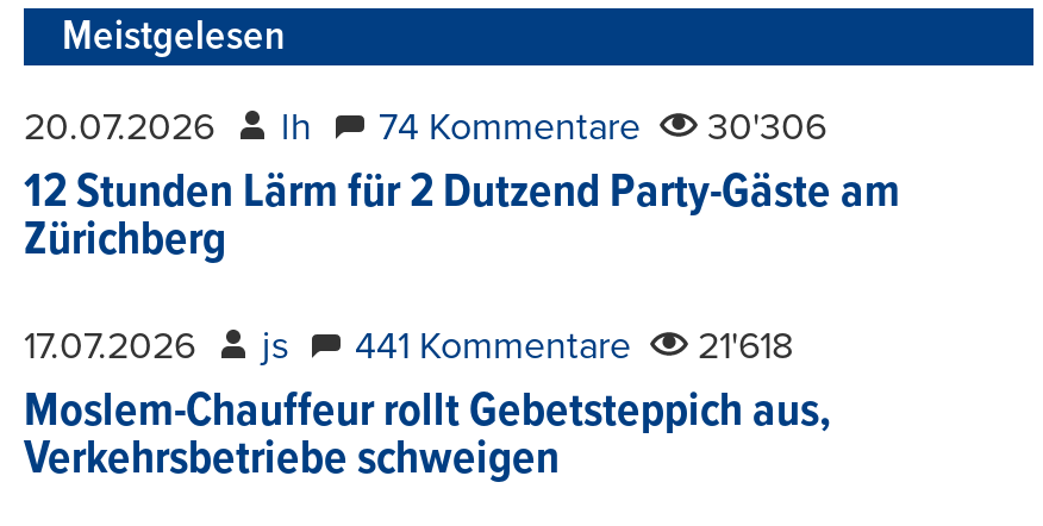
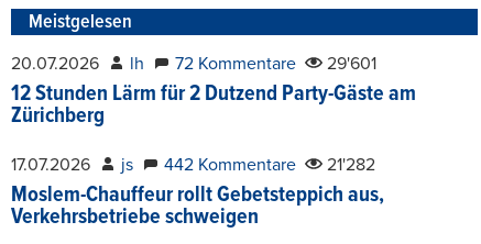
- 74 Kommentare
+ 72 Kommentare

- 30'306
+ 29'601

- 441 Kommentare
+ 442 Kommentare

- 21'618
+ 21'282
